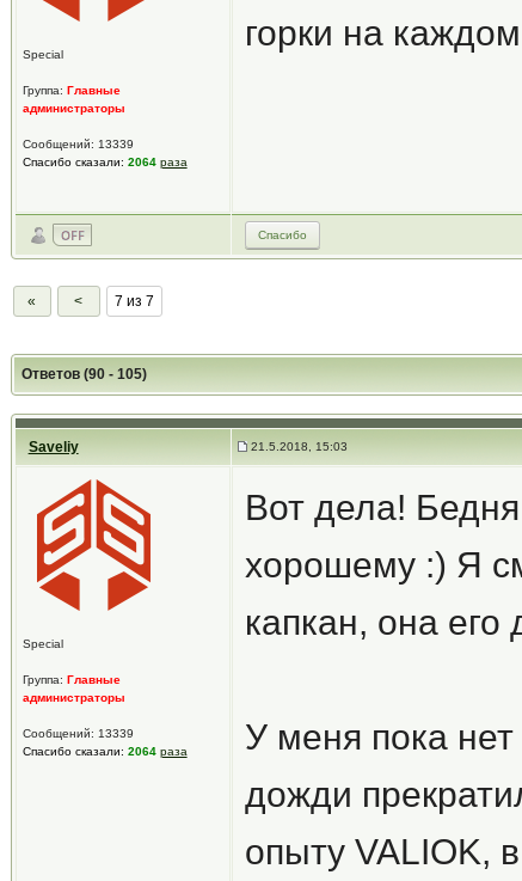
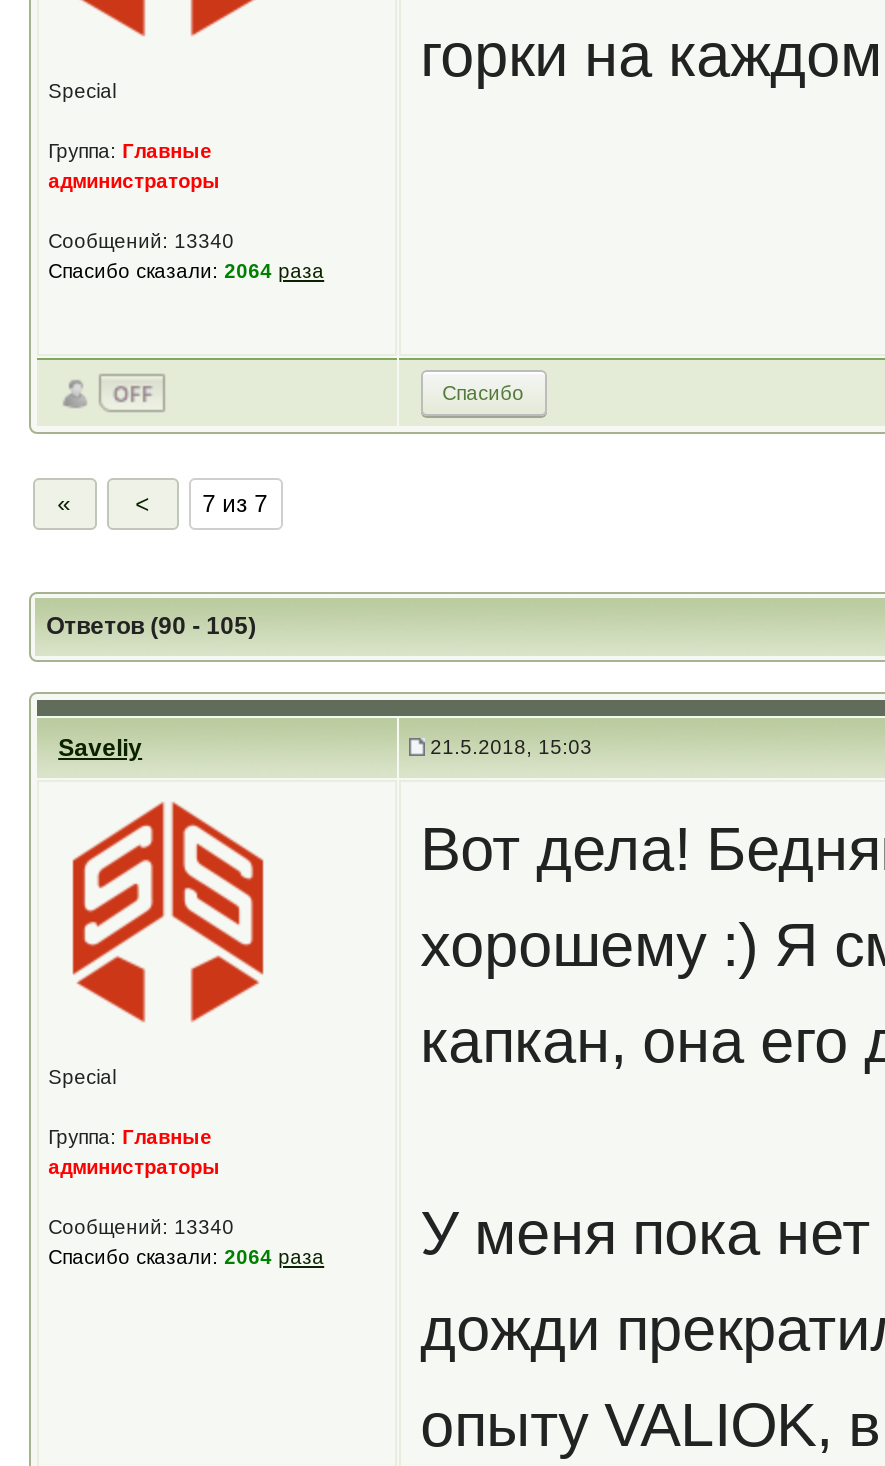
- Сообщений: 13339
+ Сообщений: 13340

- Сообщений: 13339
+ Сообщений: 13340
